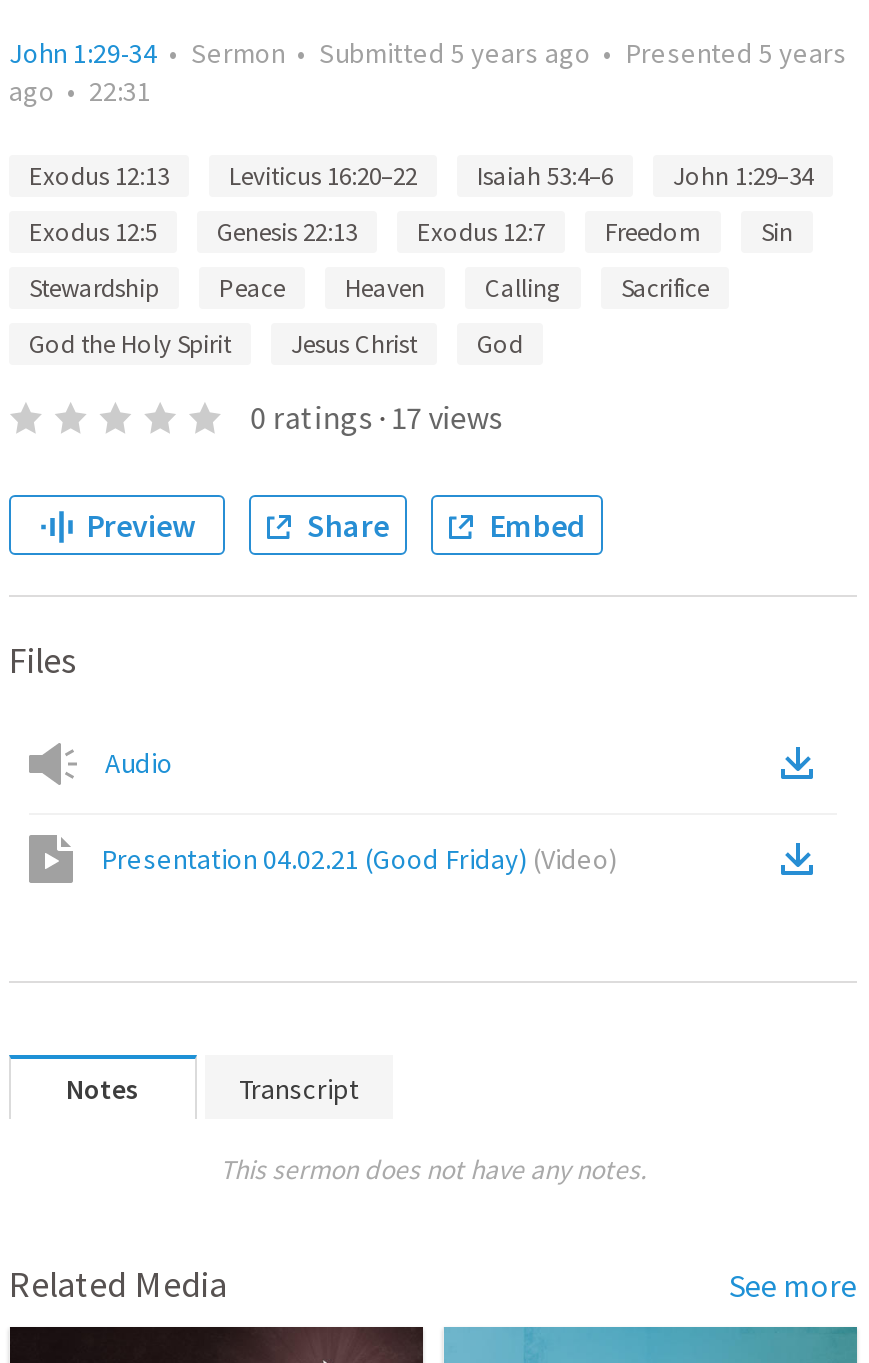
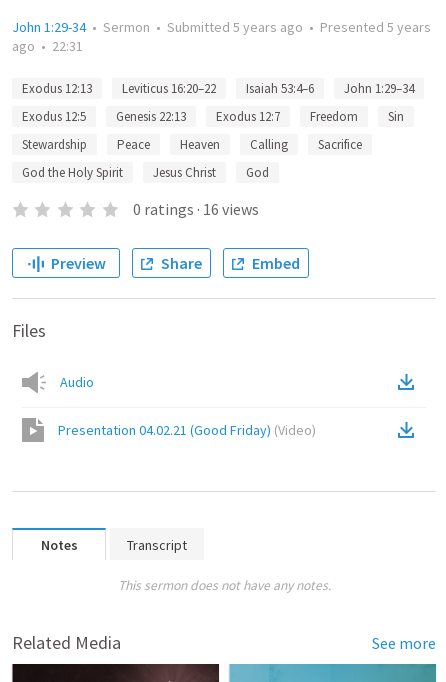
- 0 ratings · 17 views
+ 0 ratings · 16 views
